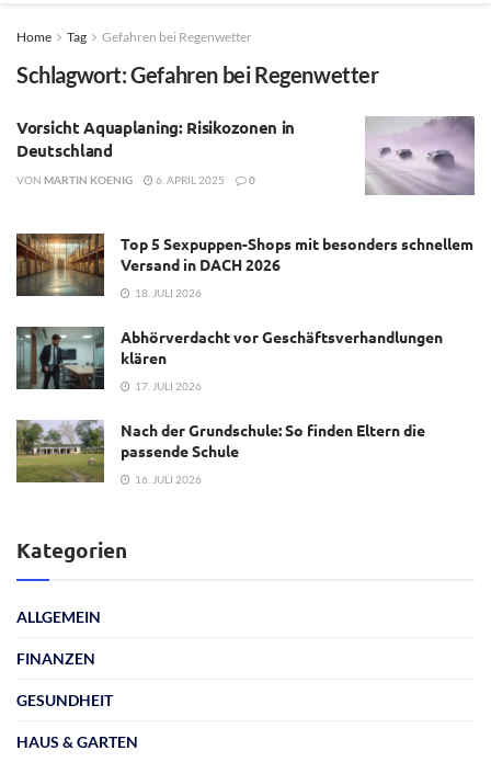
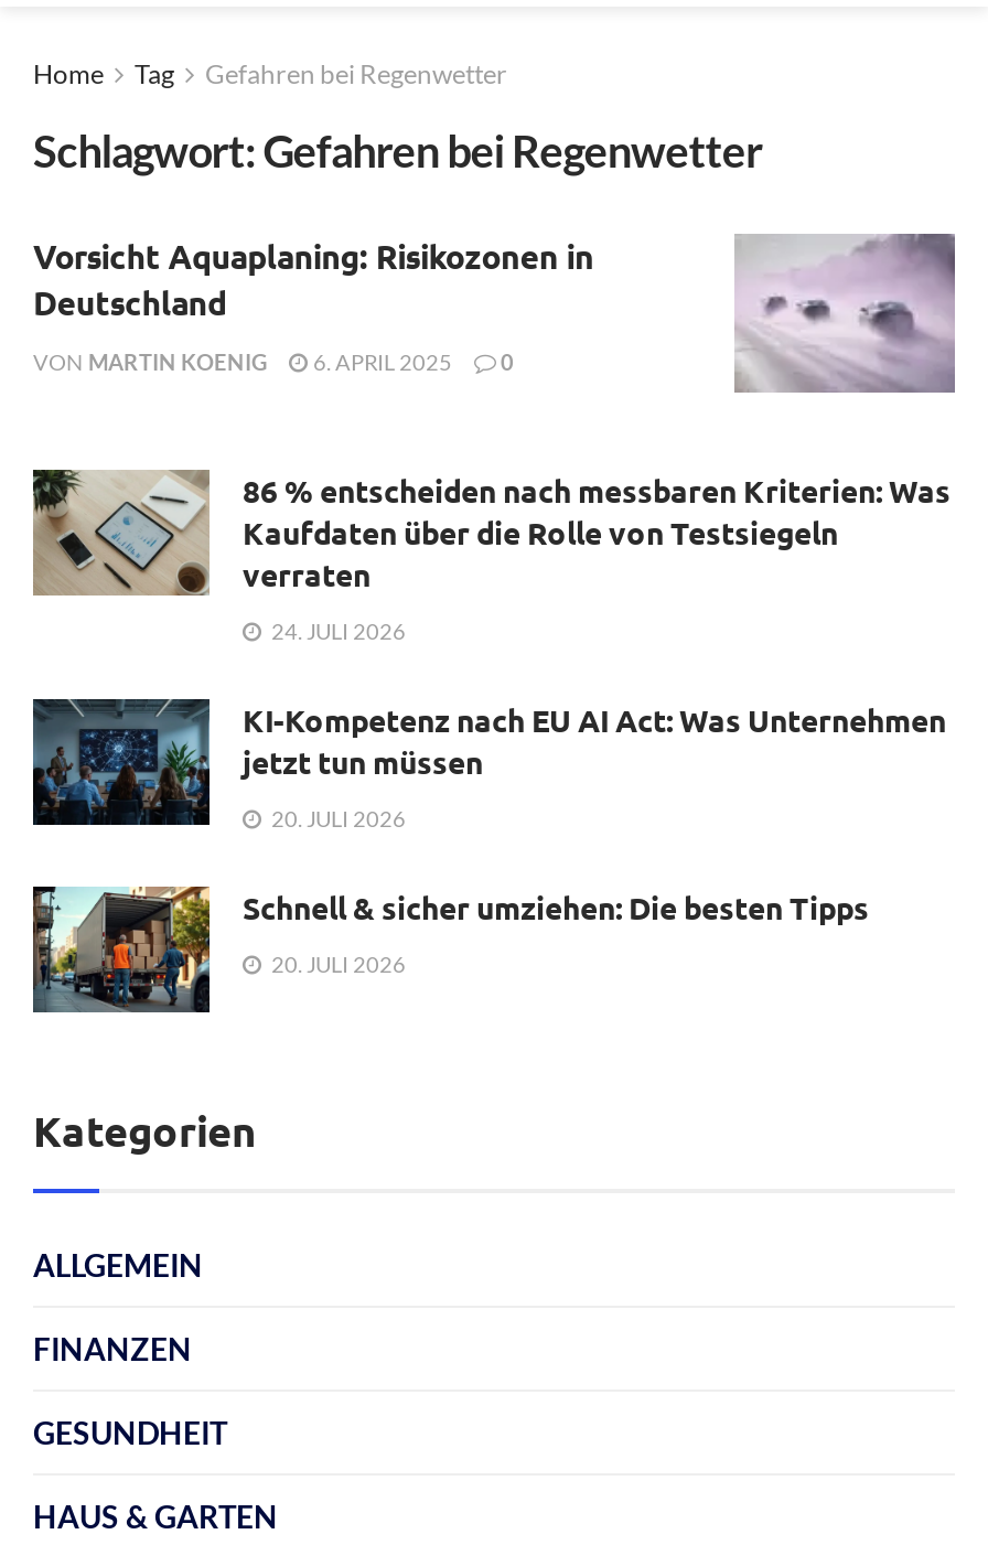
- [image]
- Top 5 Sexpuppen-Shops mit besonders schnellem
- Versand in DACH 2026
+ [image]
+ 86 % entscheiden nach messbaren Kriterien: Was
+ Kaufdaten über die Rolle von Testsiegeln
+ verraten

- 18. JULI 2026
+ 24. JULI 2026

- [image]
- Abhörverdacht vor Geschäftsverhandlungen
- klären
+ [image]
+ KI-Kompetenz nach EU AI Act: Was Unternehmen
+ jetzt tun müssen

- 17. JULI 2026
+ 20. JULI 2026

- [image]
- Nach der Grundschule: So finden Eltern die
- passende Schule
+ [image]
+ Schnell & sicher umziehen: Die besten Tipps

- 16. JULI 2026
+ 20. JULI 2026
